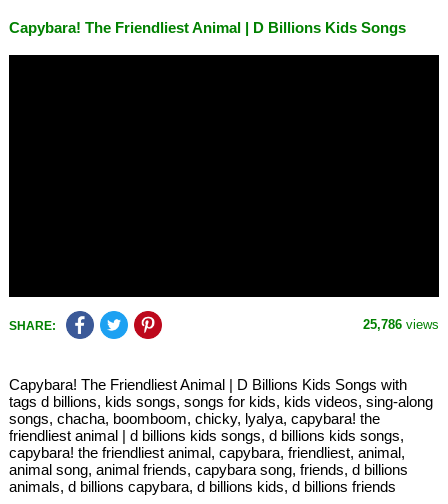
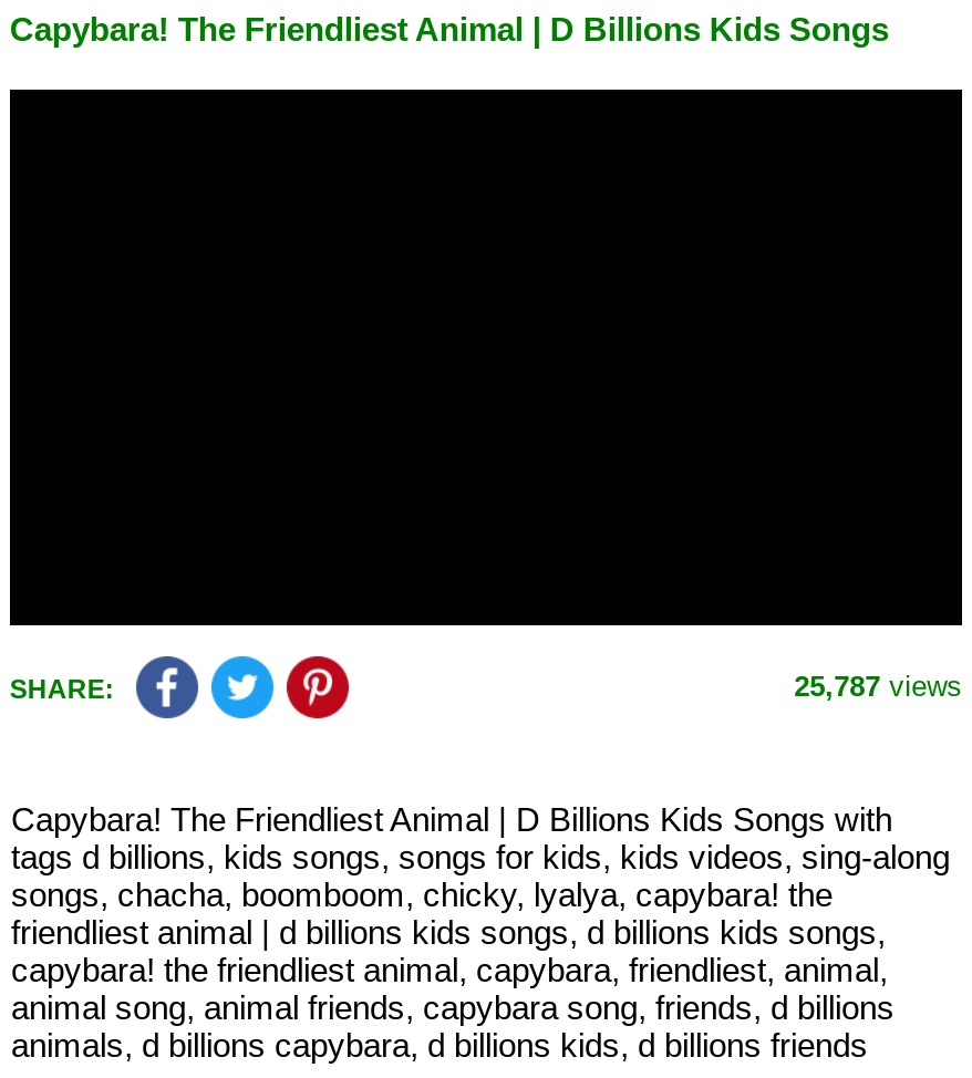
- 25,786 views
+ 25,787 views
